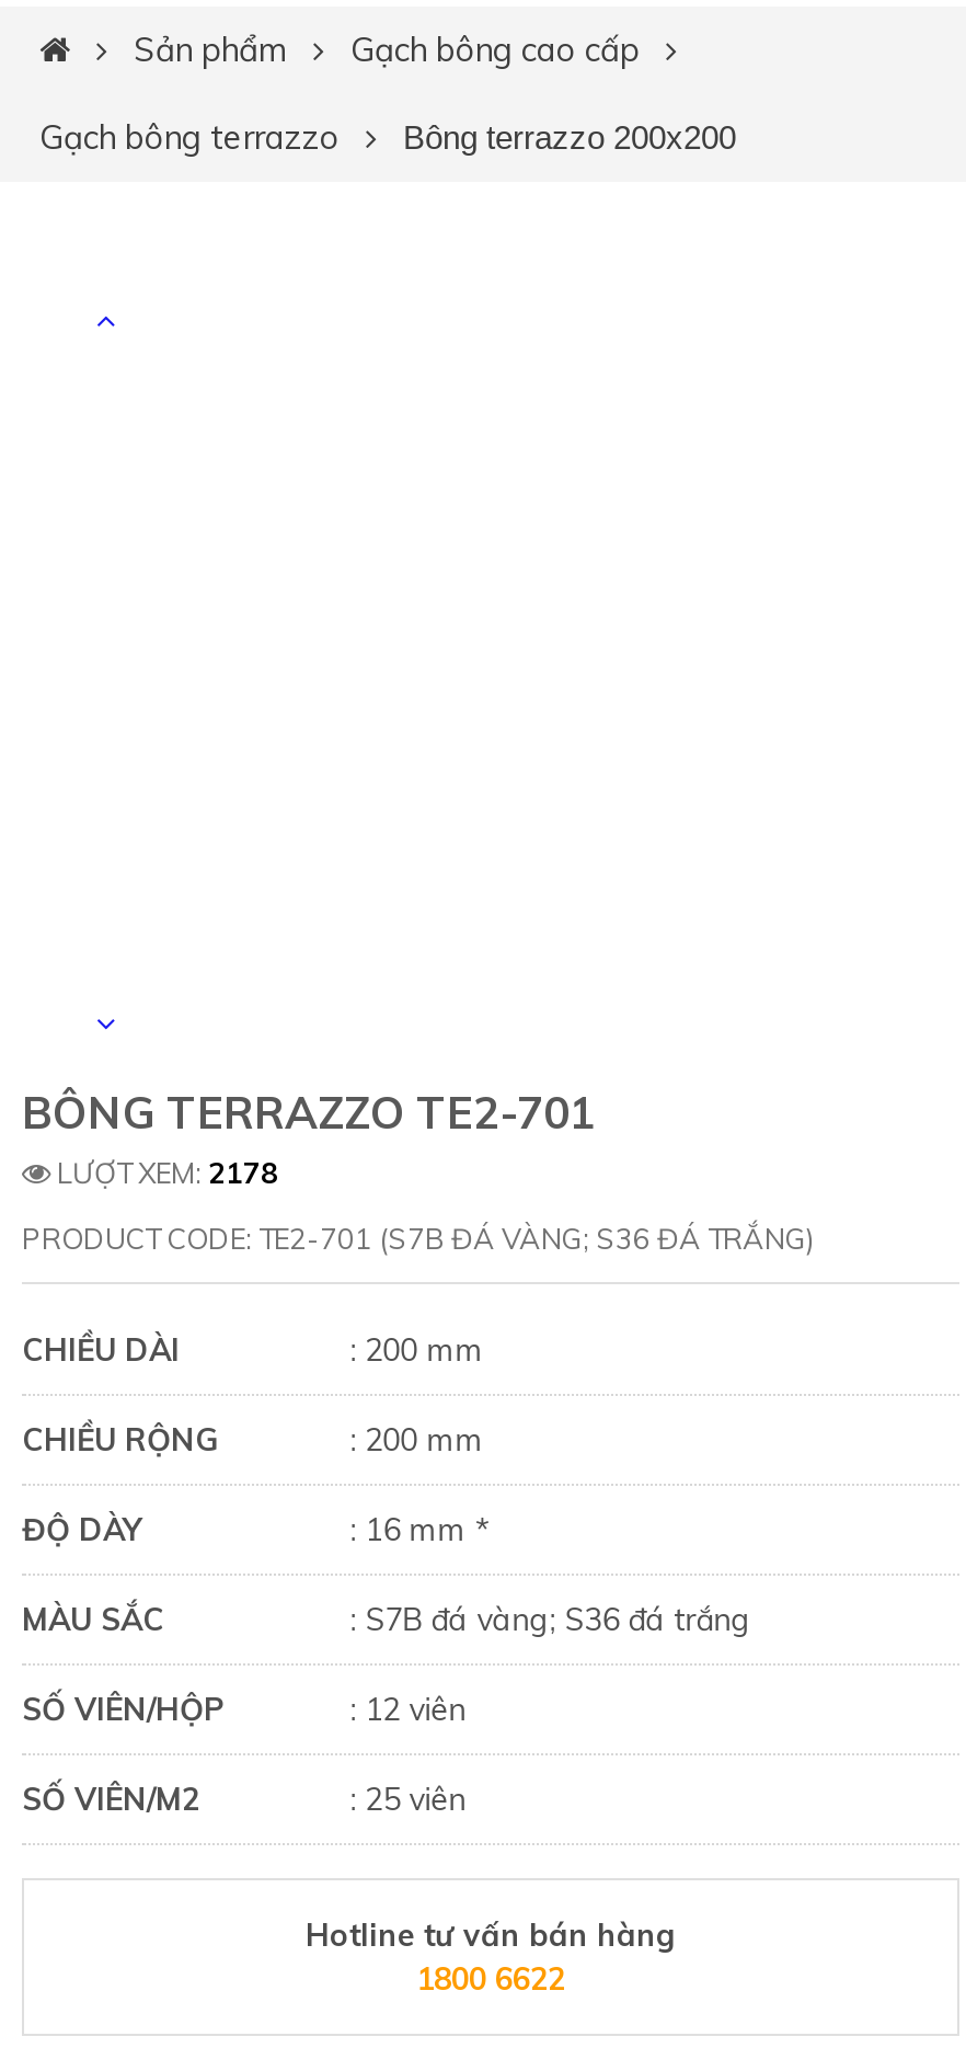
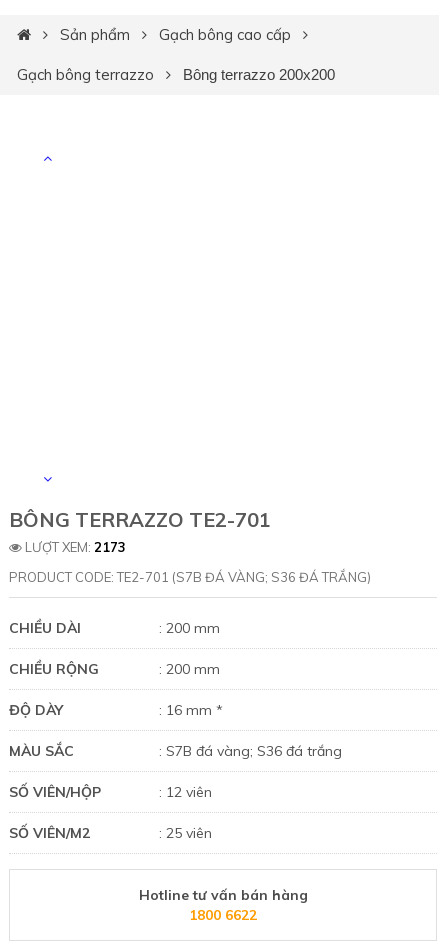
- LƯỢT XEM: 2178
+ LƯỢT XEM: 2173
